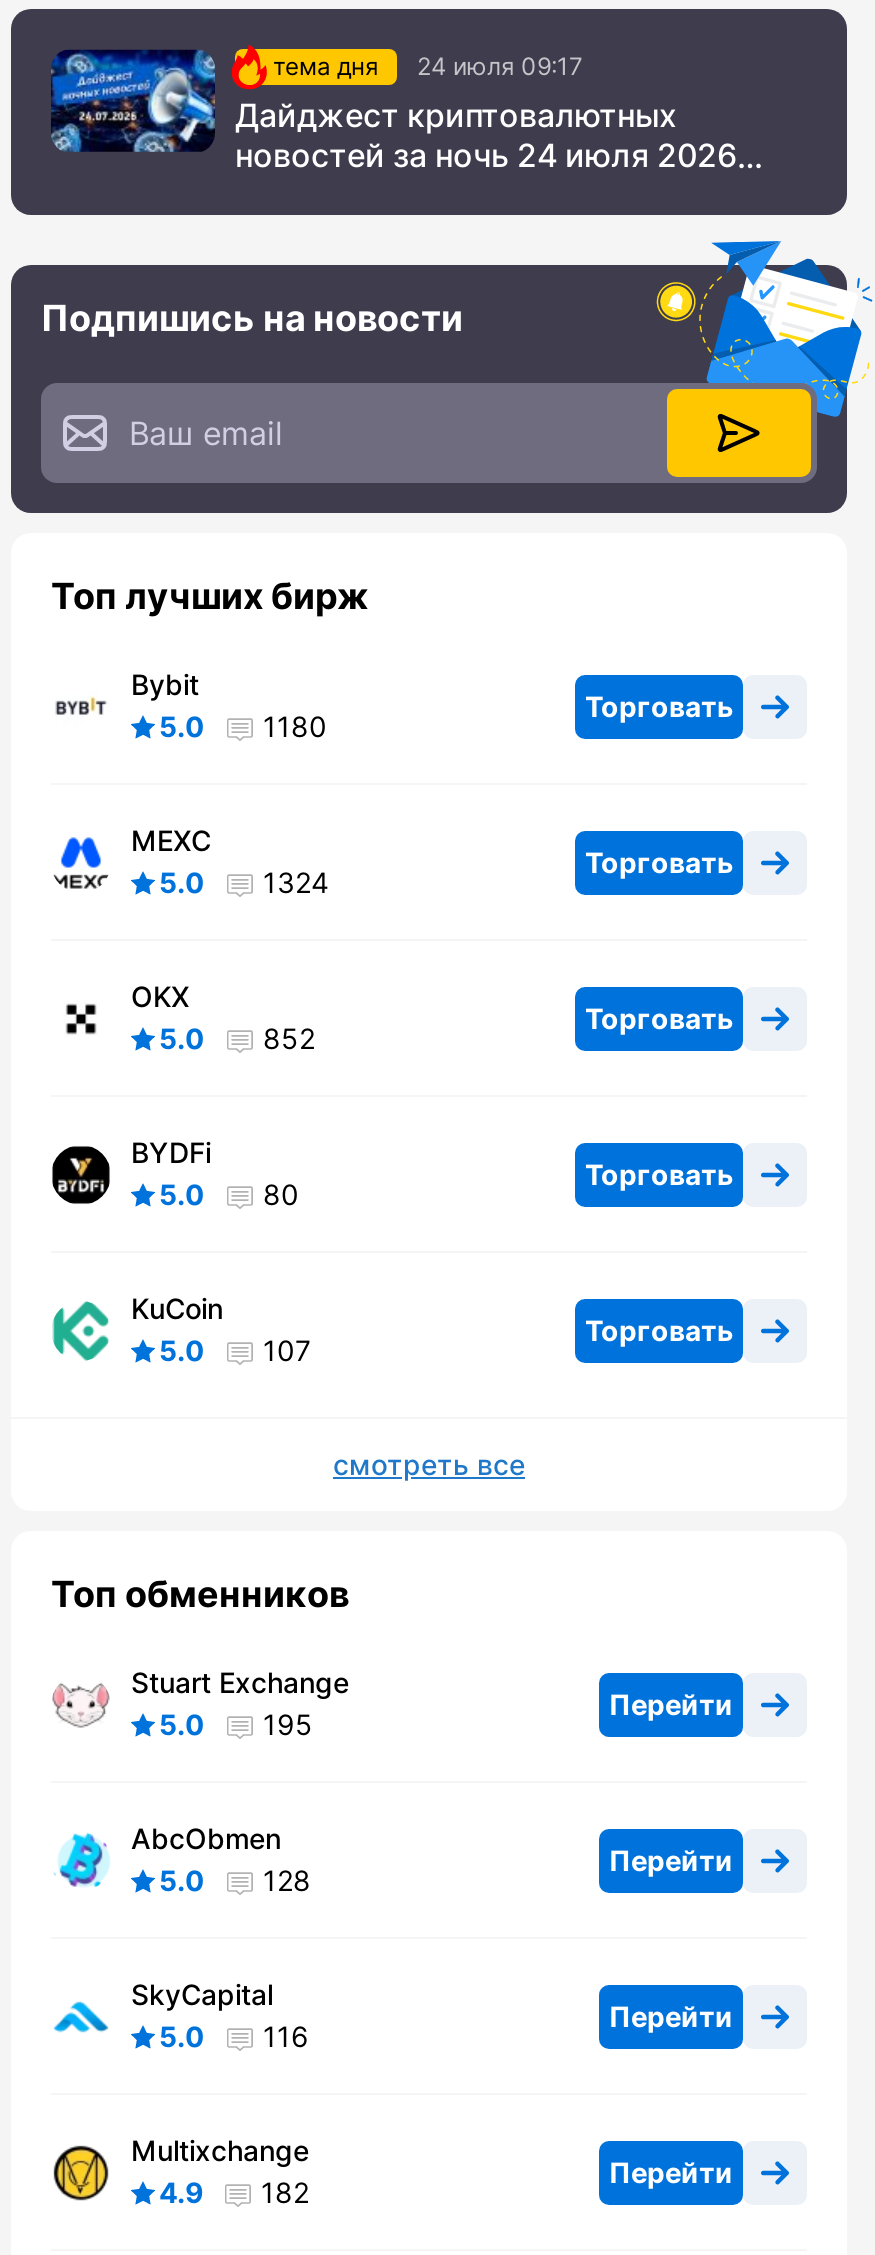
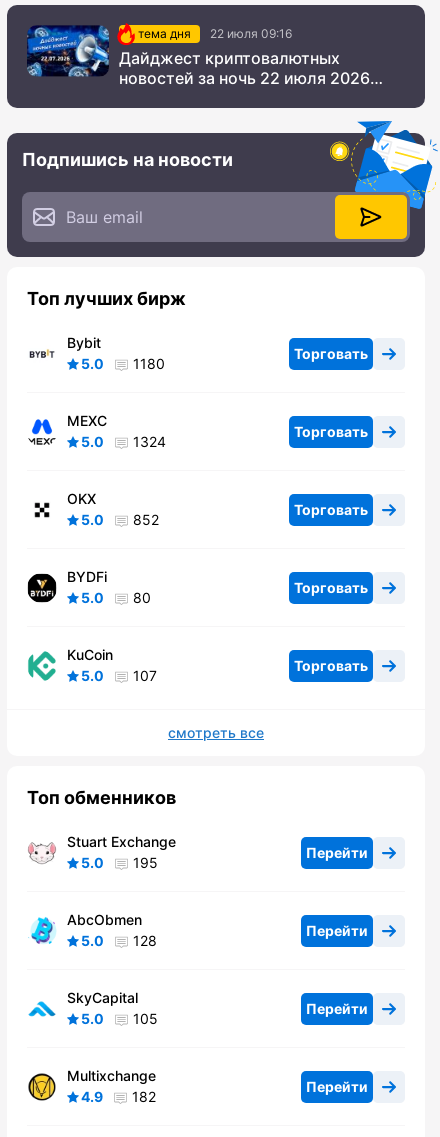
- тема дня 24 июля 09:17
+ тема дня 22 июля 09:16

- новостей за ночь 24 июля 2026
+ новостей за ночь 22 июля 2026

- 5.0 116
+ 5.0 105
